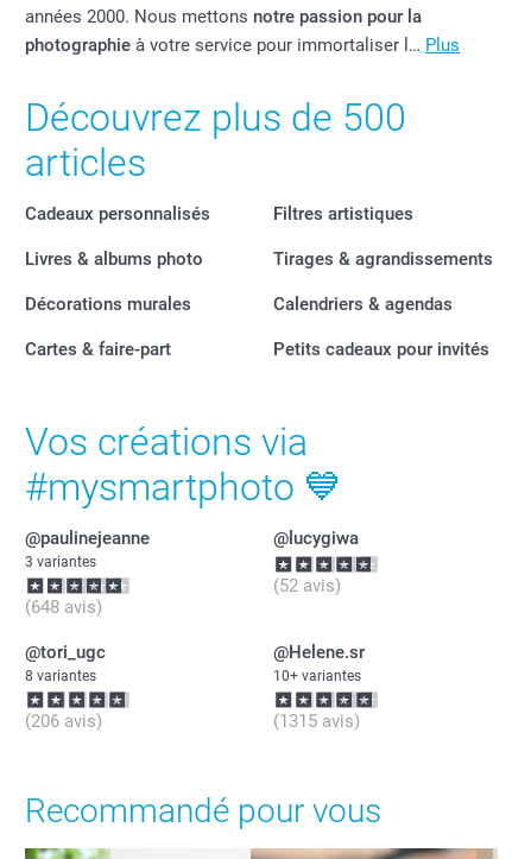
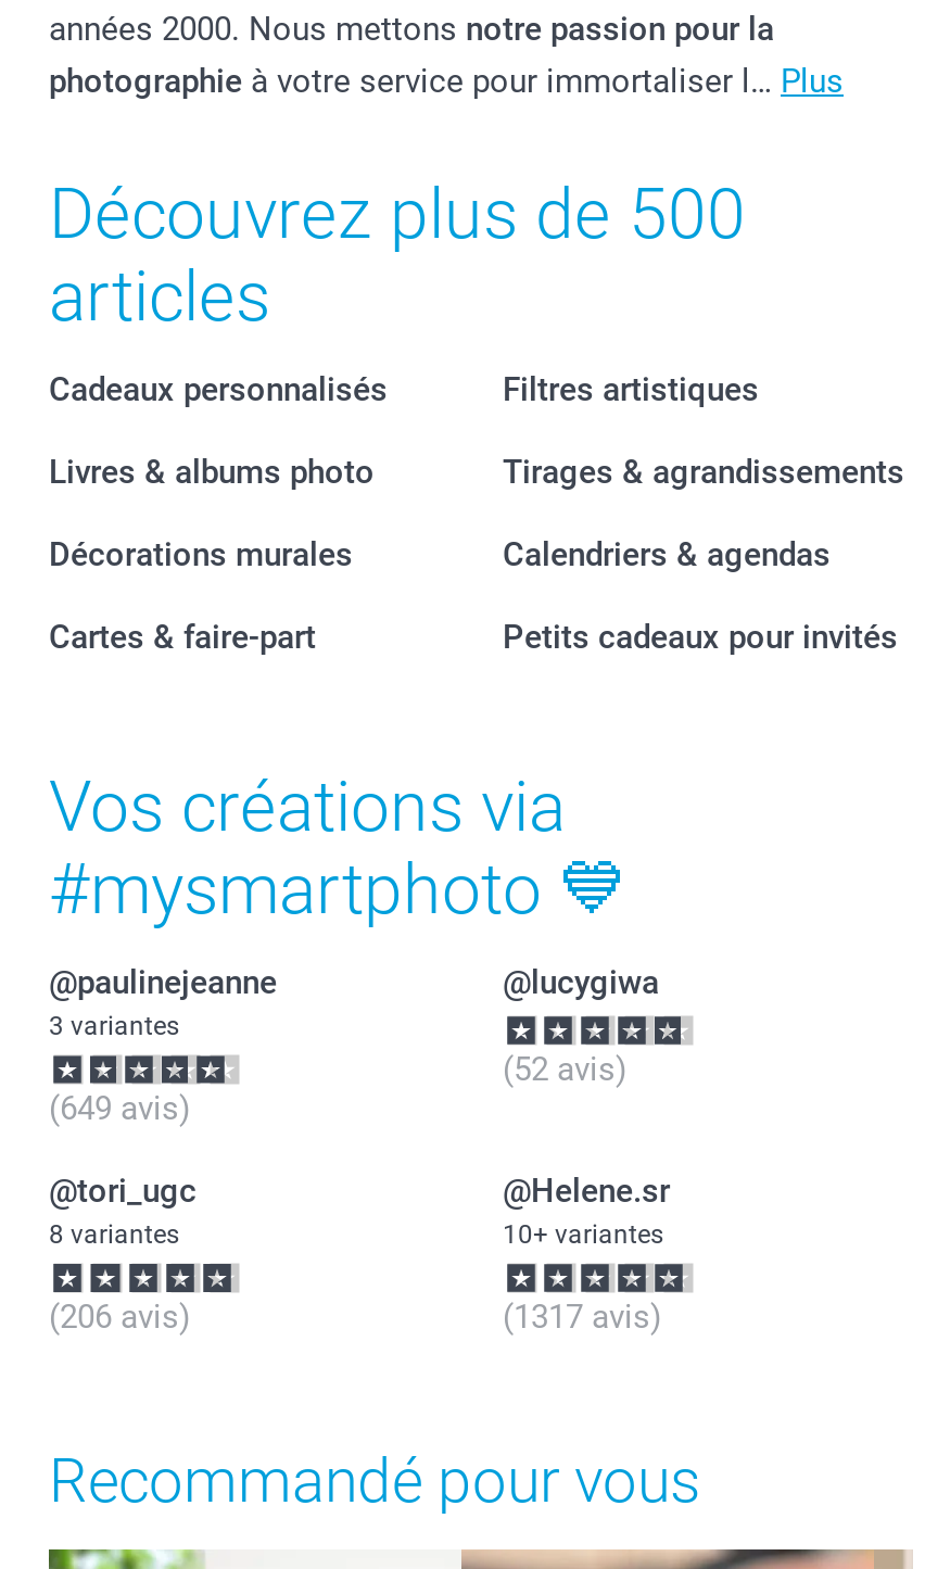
- (648 avis)
+ (649 avis)

- (1315 avis)
+ (1317 avis)
